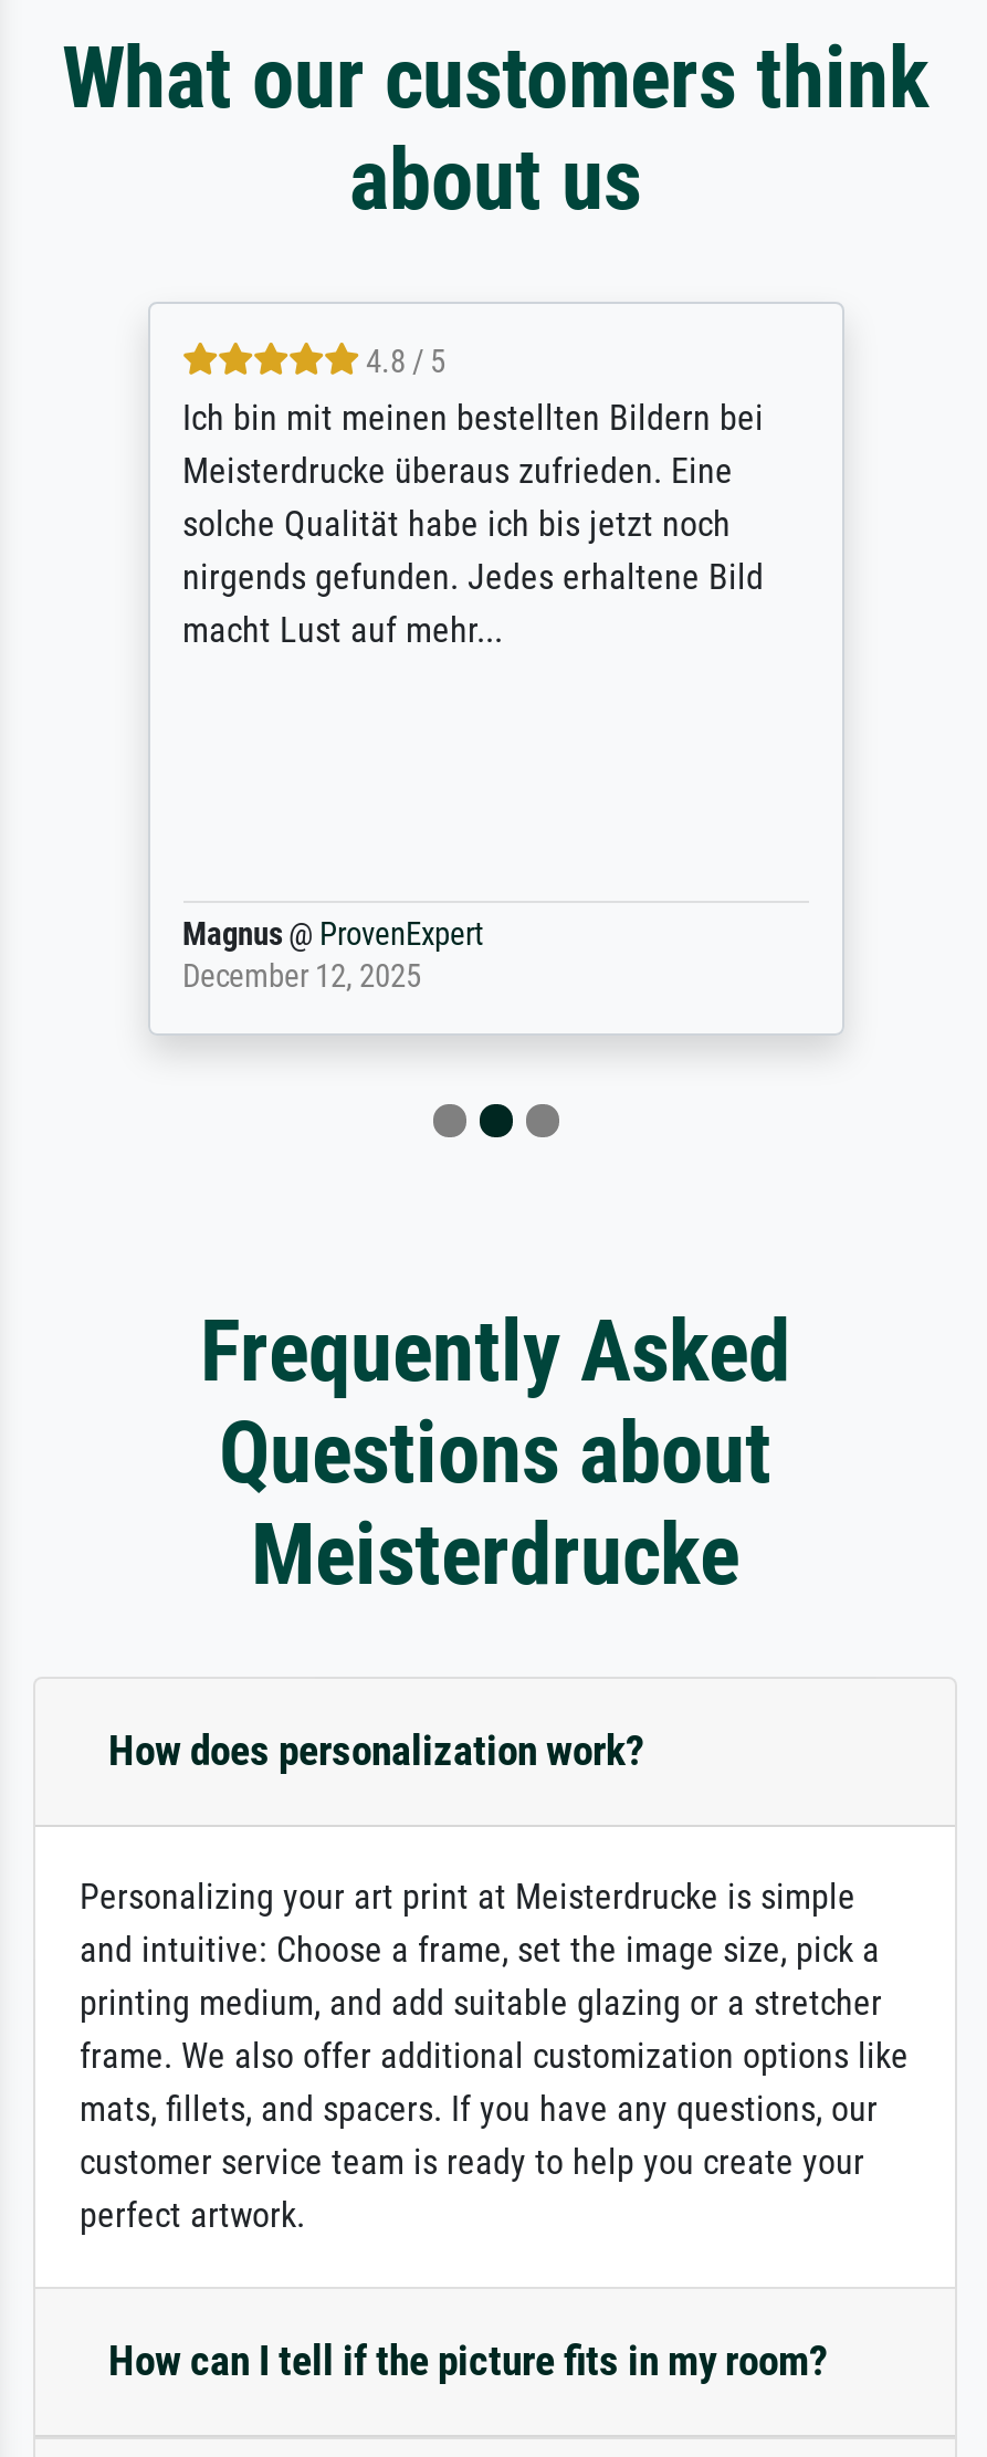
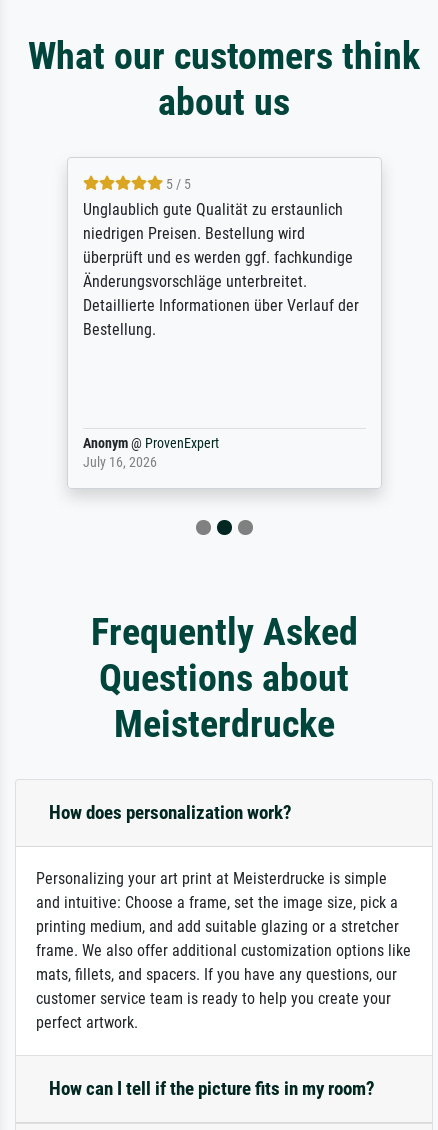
- 4.8 / 5
- Ich bin mit meinen bestellten Bildern bei
- Meisterdrucke überaus zufrieden. Eine
- solche Qualität habe ich bis jetzt noch
- nirgends gefunden. Jedes erhaltene Bild
- macht Lust auf mehr...
+ 5 / 5
+ Unglaublich gute Qualität zu erstaunlich
+ niedrigen Preisen. Bestellung wird
+ überprüft und es werden ggf. fachkundige
+ Änderungsvorschläge unterbreitet.
+ Detaillierte Informationen über Verlauf der
+ Bestellung.

- Magnus @ ProvenExpert
- December 12, 2025
+ Anonym @ ProvenExpert
+ July 16, 2026
